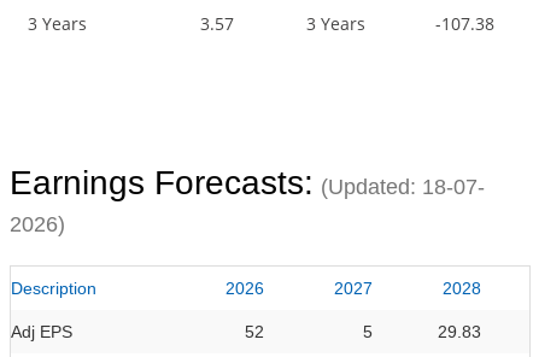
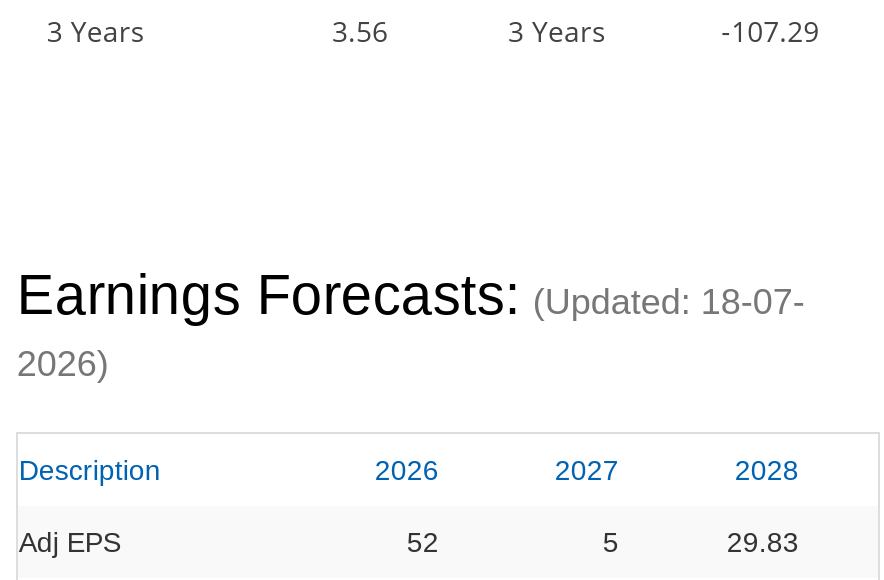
- 3.57
+ 3.56

- -107.38
+ -107.29
